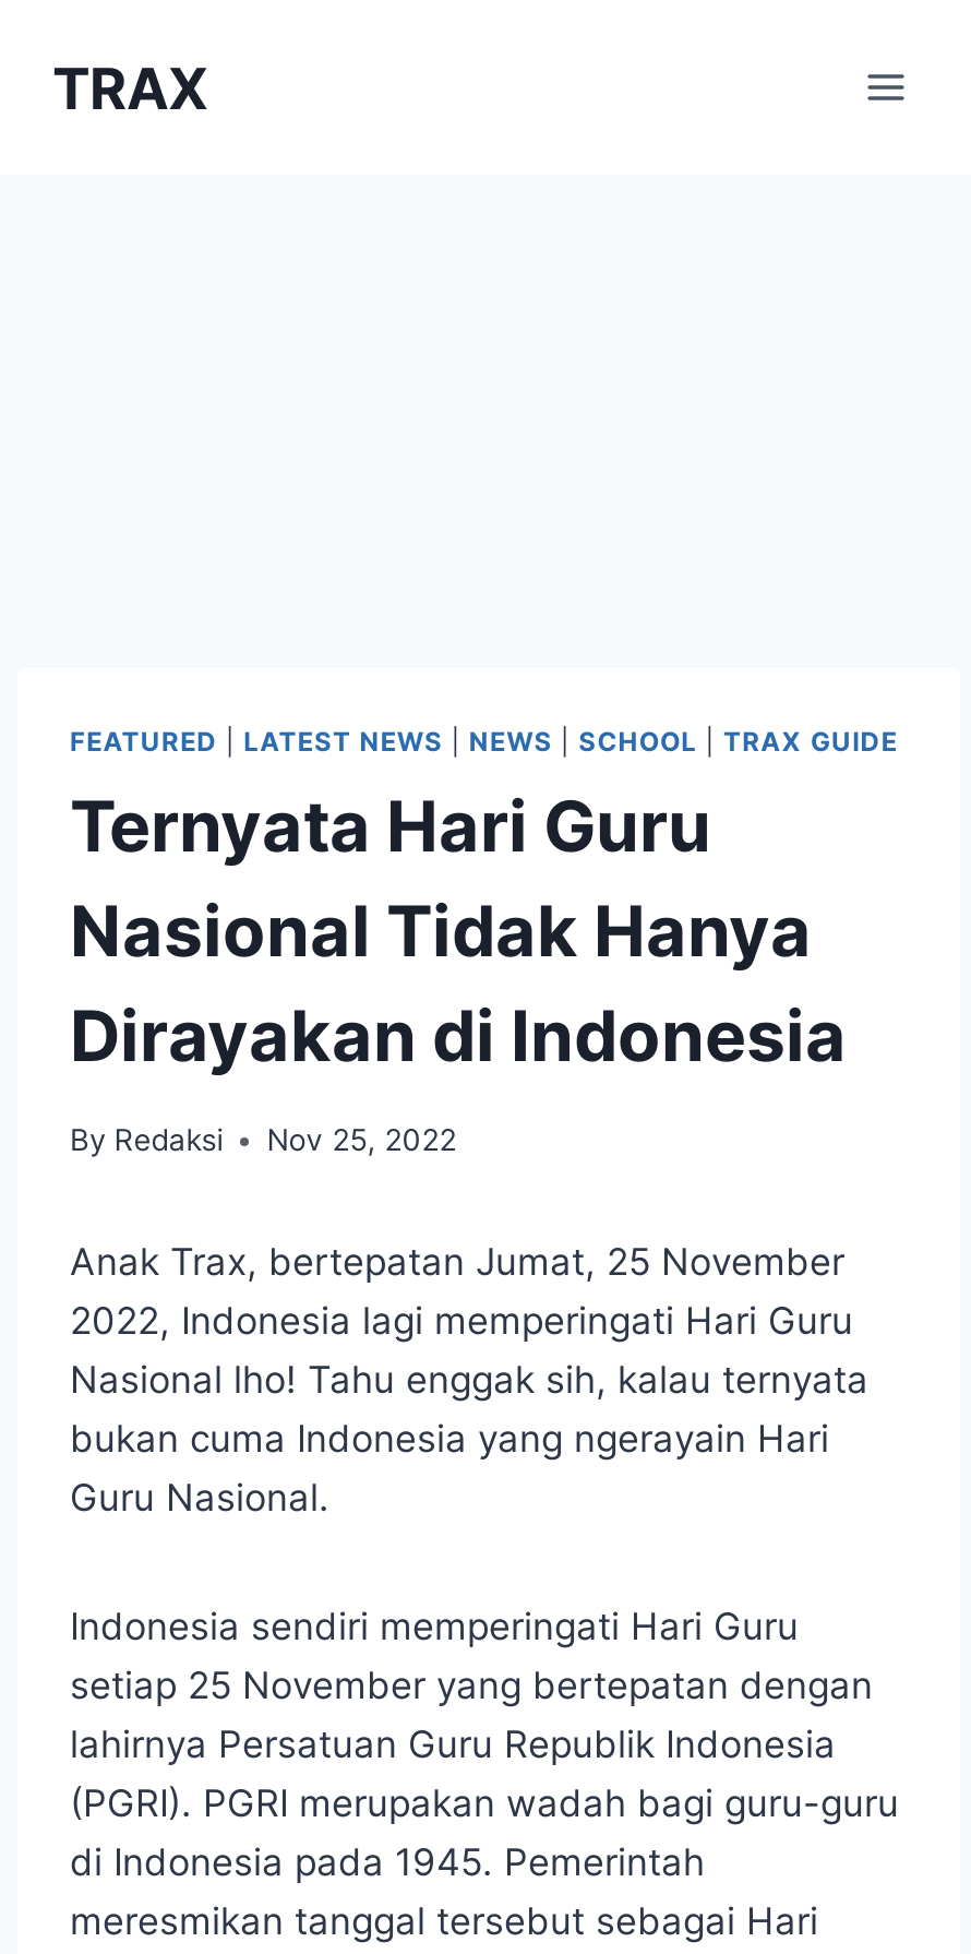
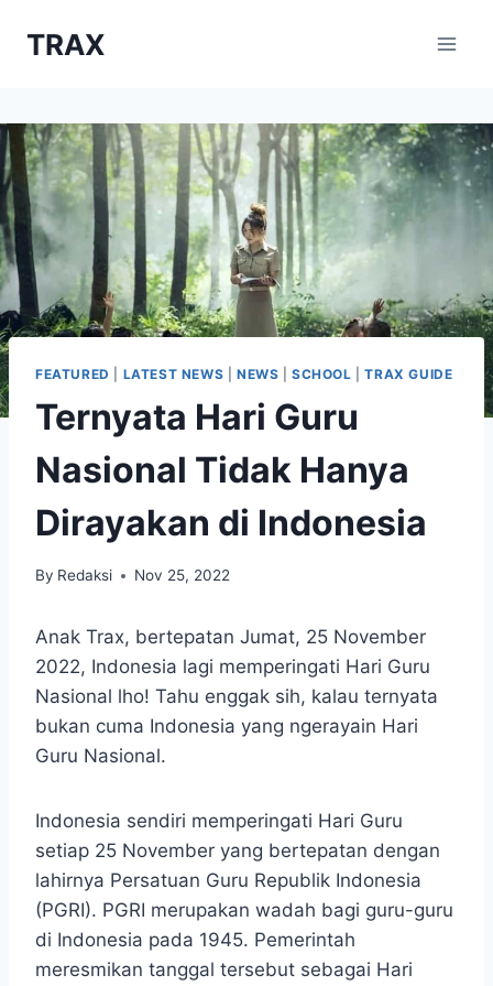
+ [image]
